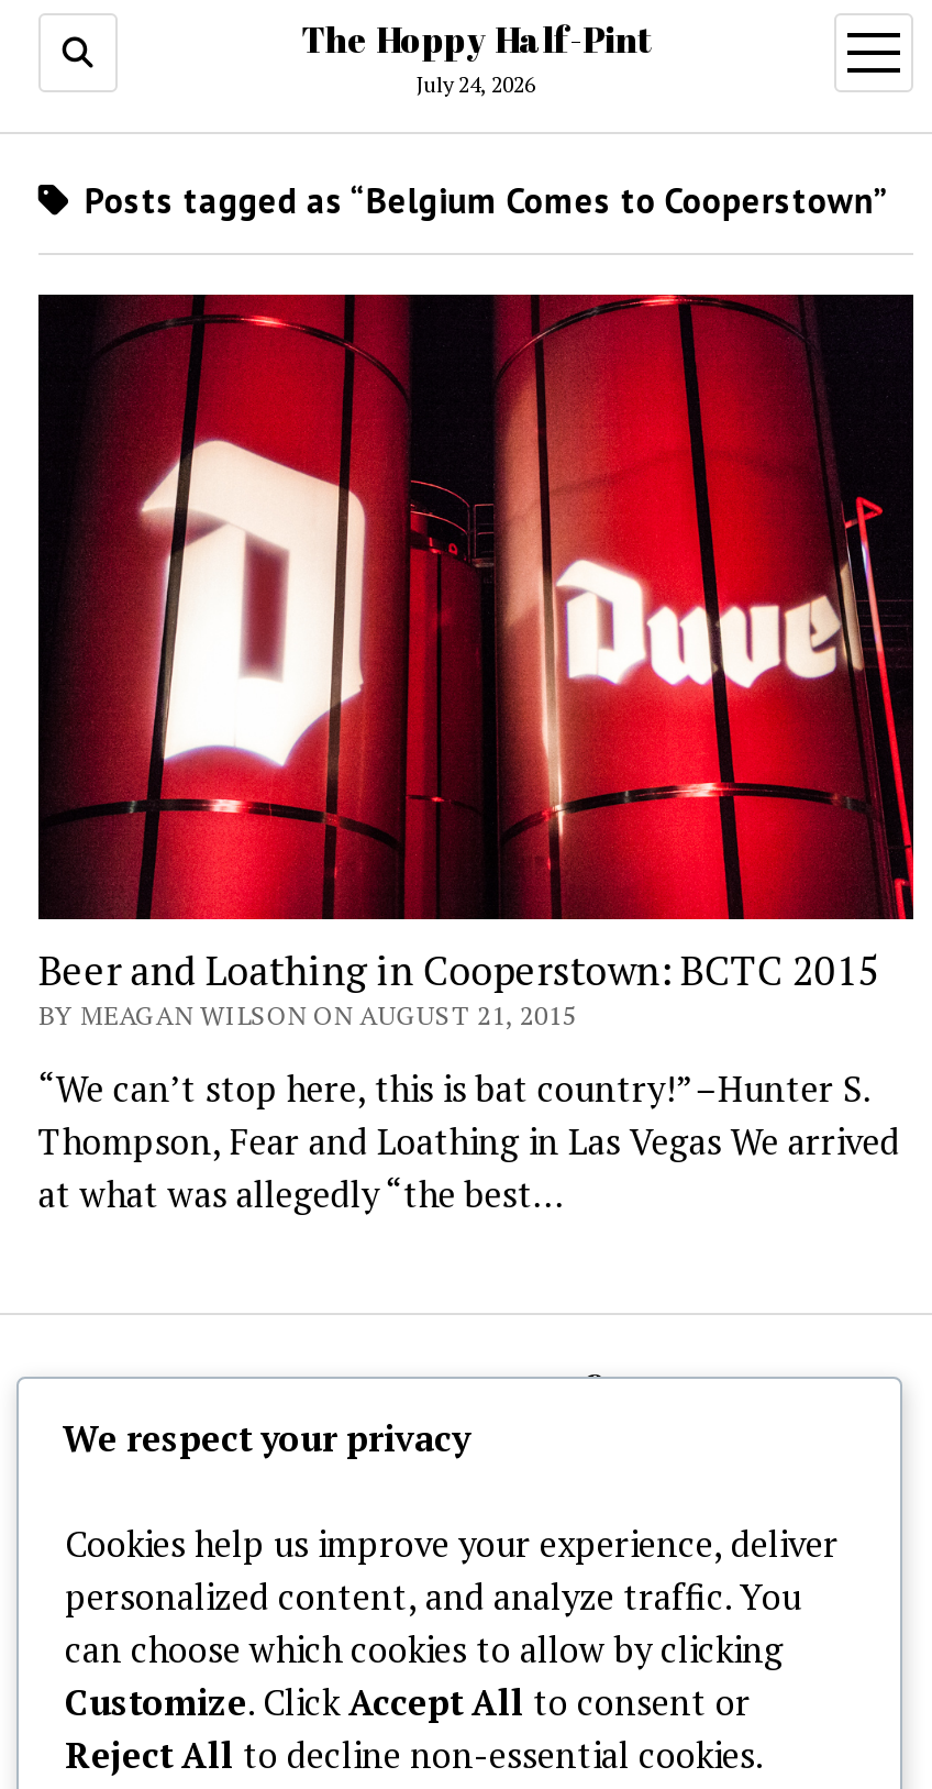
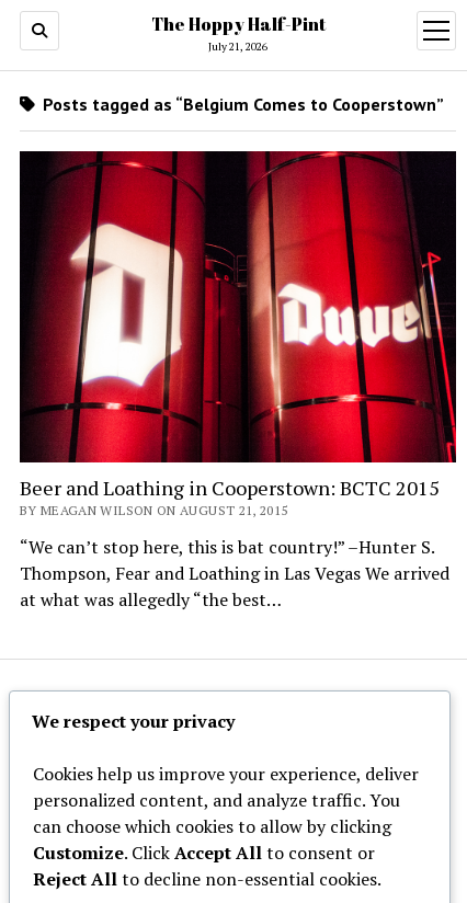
- July 24, 2026
+ July 21, 2026
